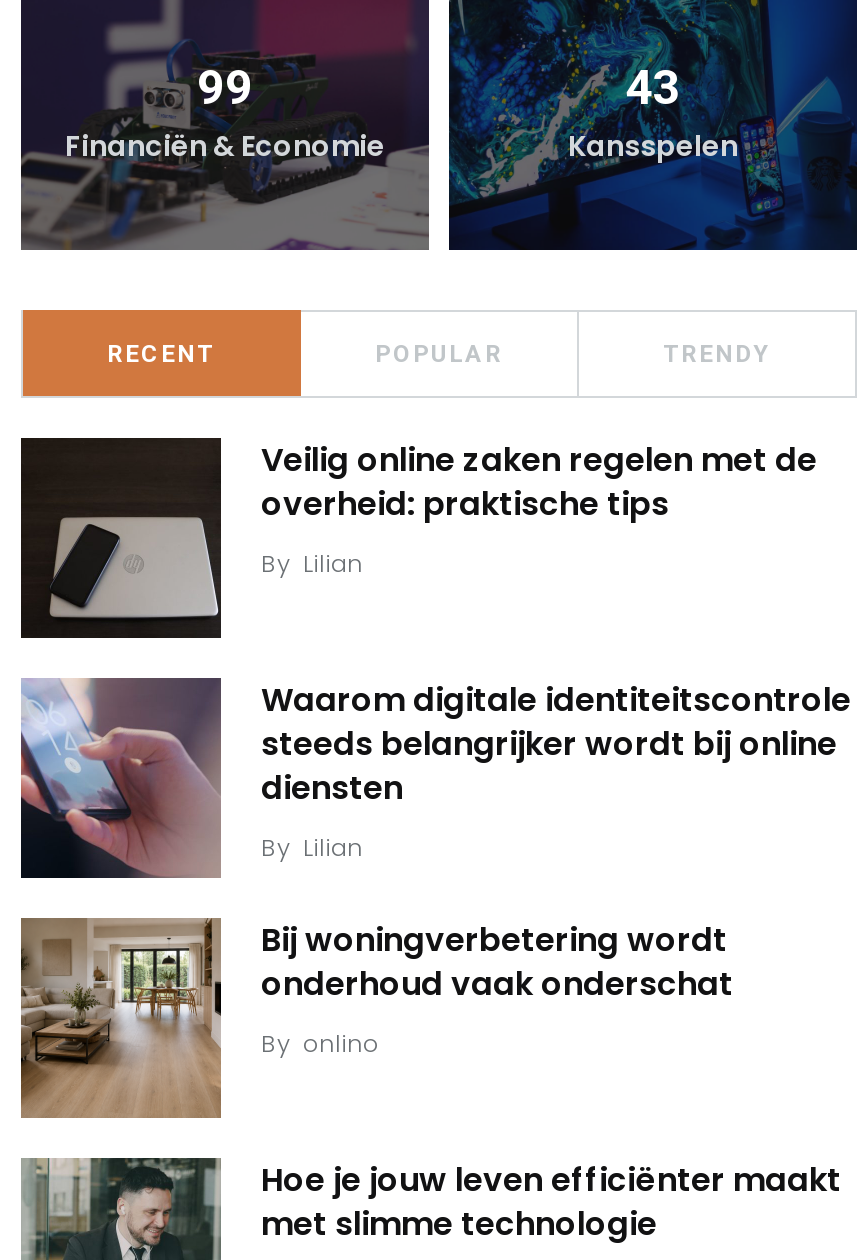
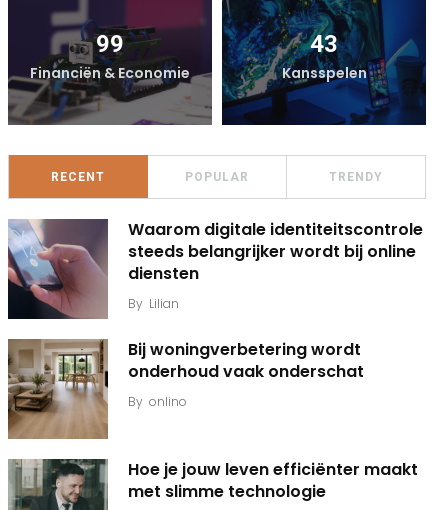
- [image]
- Veilig online zaken regelen met de
- overheid: praktische tips
- By Lilian
